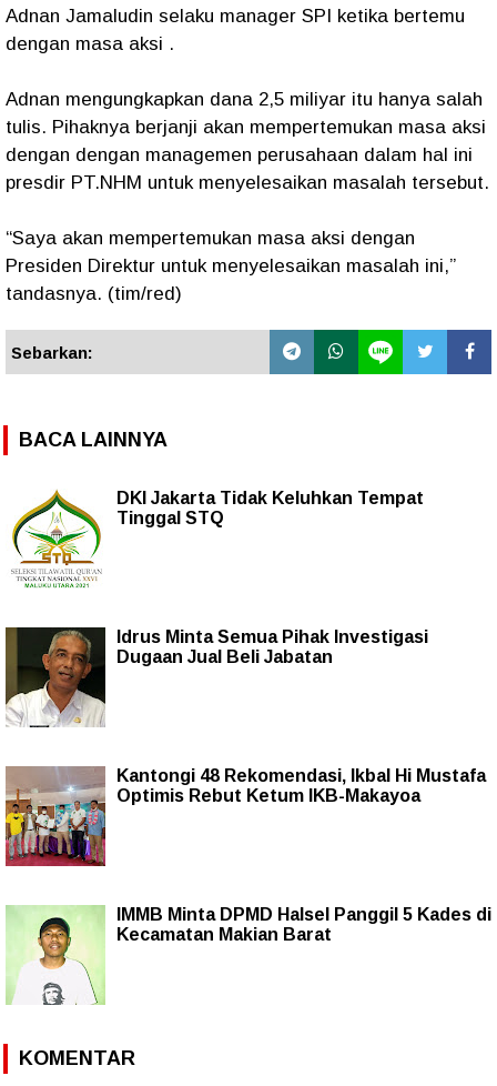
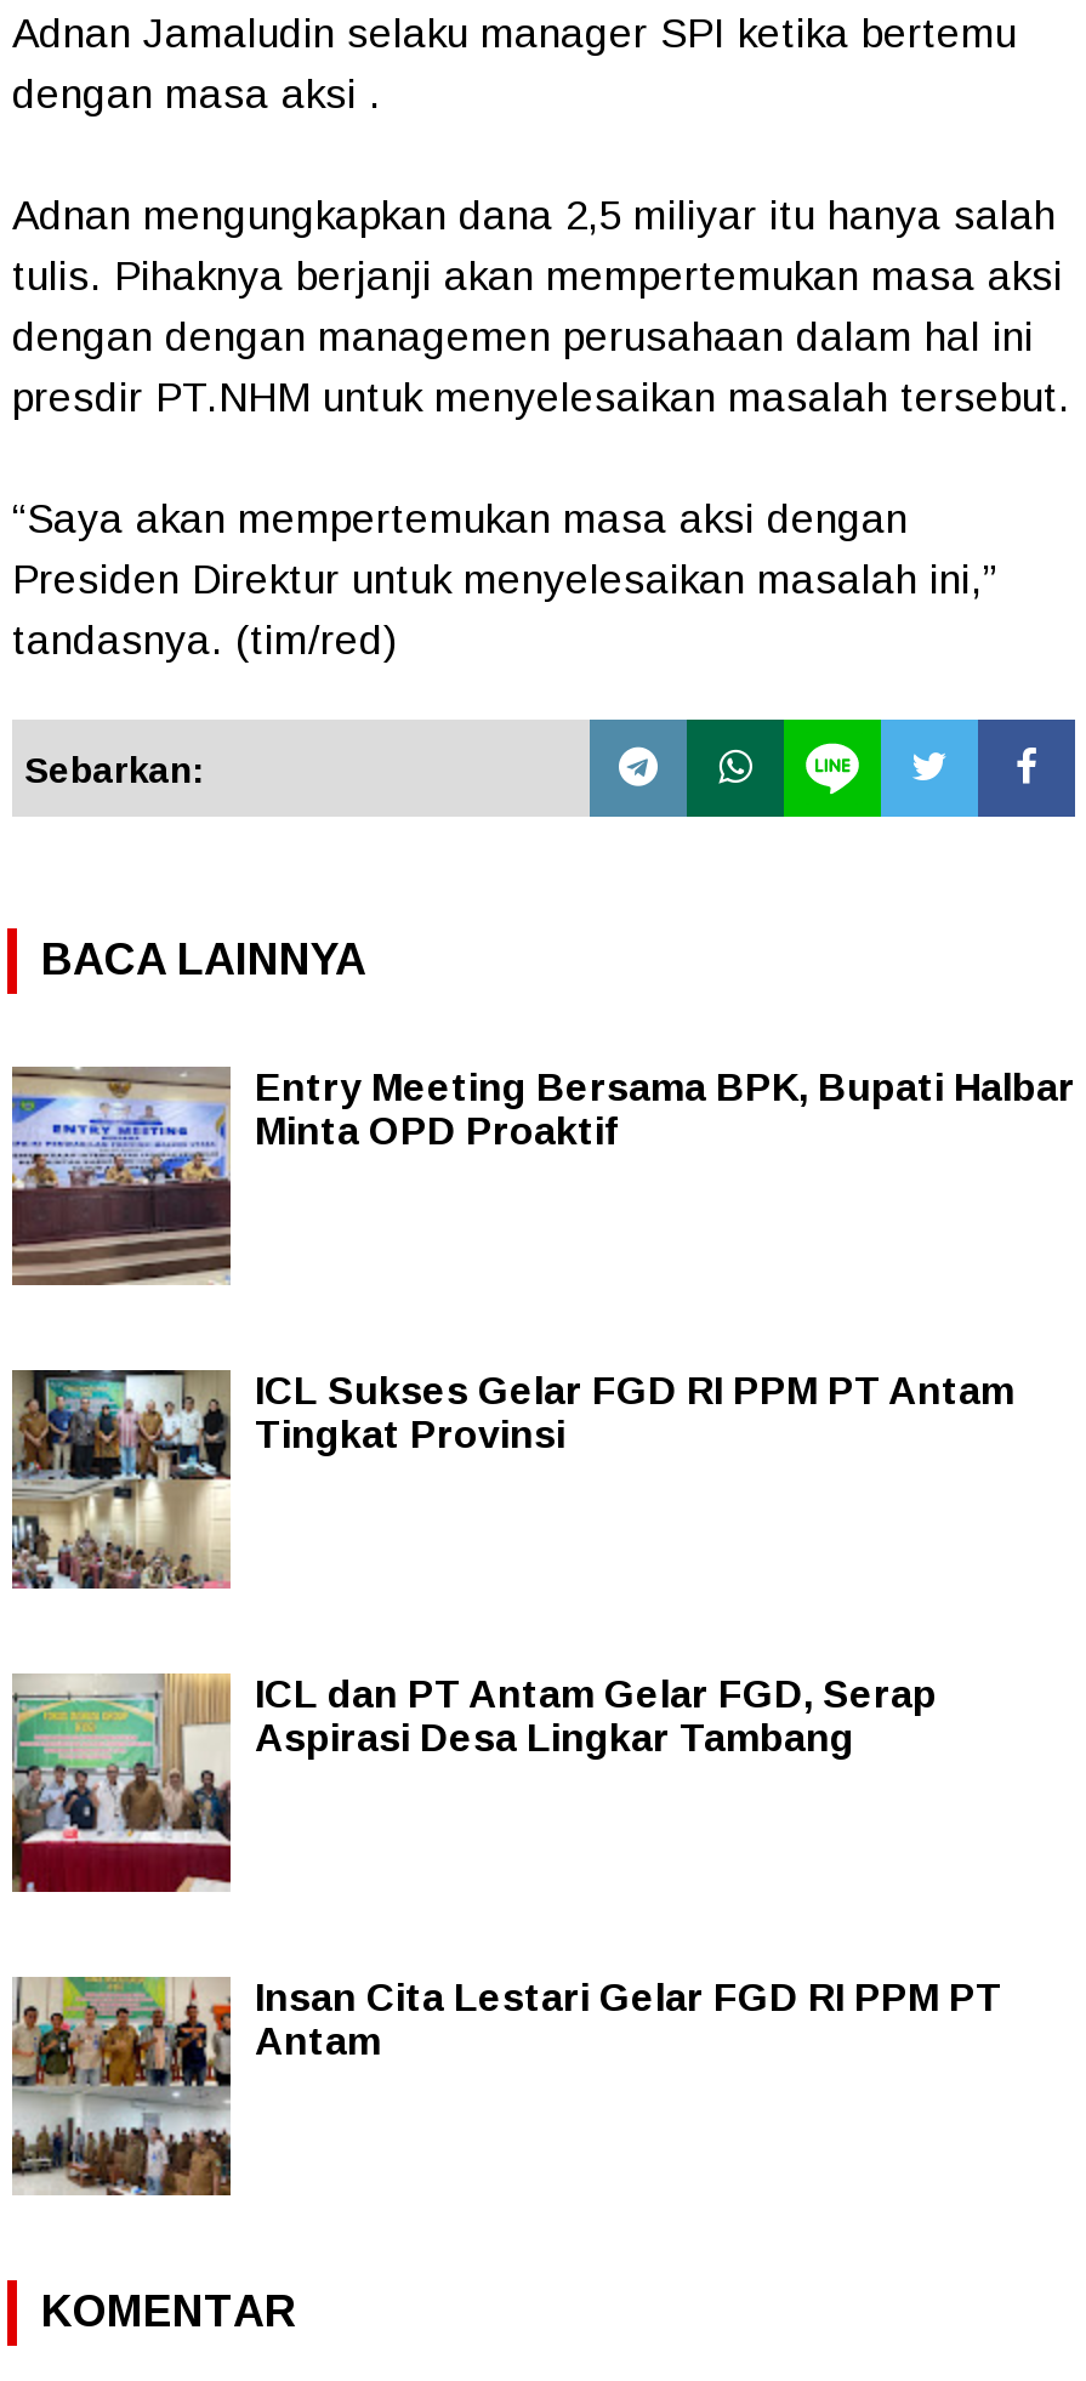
- [image]
- DKI Jakarta Tidak Keluhkan Tempat
- Tinggal STQ
+ [image]
+ Entry Meeting Bersama BPK, Bupati Halbar
+ Minta OPD Proaktif

- [image]
- Idrus Minta Semua Pihak Investigasi
- Dugaan Jual Beli Jabatan
+ [image]
+ ICL Sukses Gelar FGD RI PPM PT Antam
+ Tingkat Provinsi

- [image]
- Kantongi 48 Rekomendasi, Ikbal Hi Mustafa
- Optimis Rebut Ketum IKB-Makayoa
+ [image]
+ ICL dan PT Antam Gelar FGD, Serap
+ Aspirasi Desa Lingkar Tambang

- [image]
- IMMB Minta DPMD Halsel Panggil 5 Kades di
- Kecamatan Makian Barat
+ [image]
+ Insan Cita Lestari Gelar FGD RI PPM PT
+ Antam
